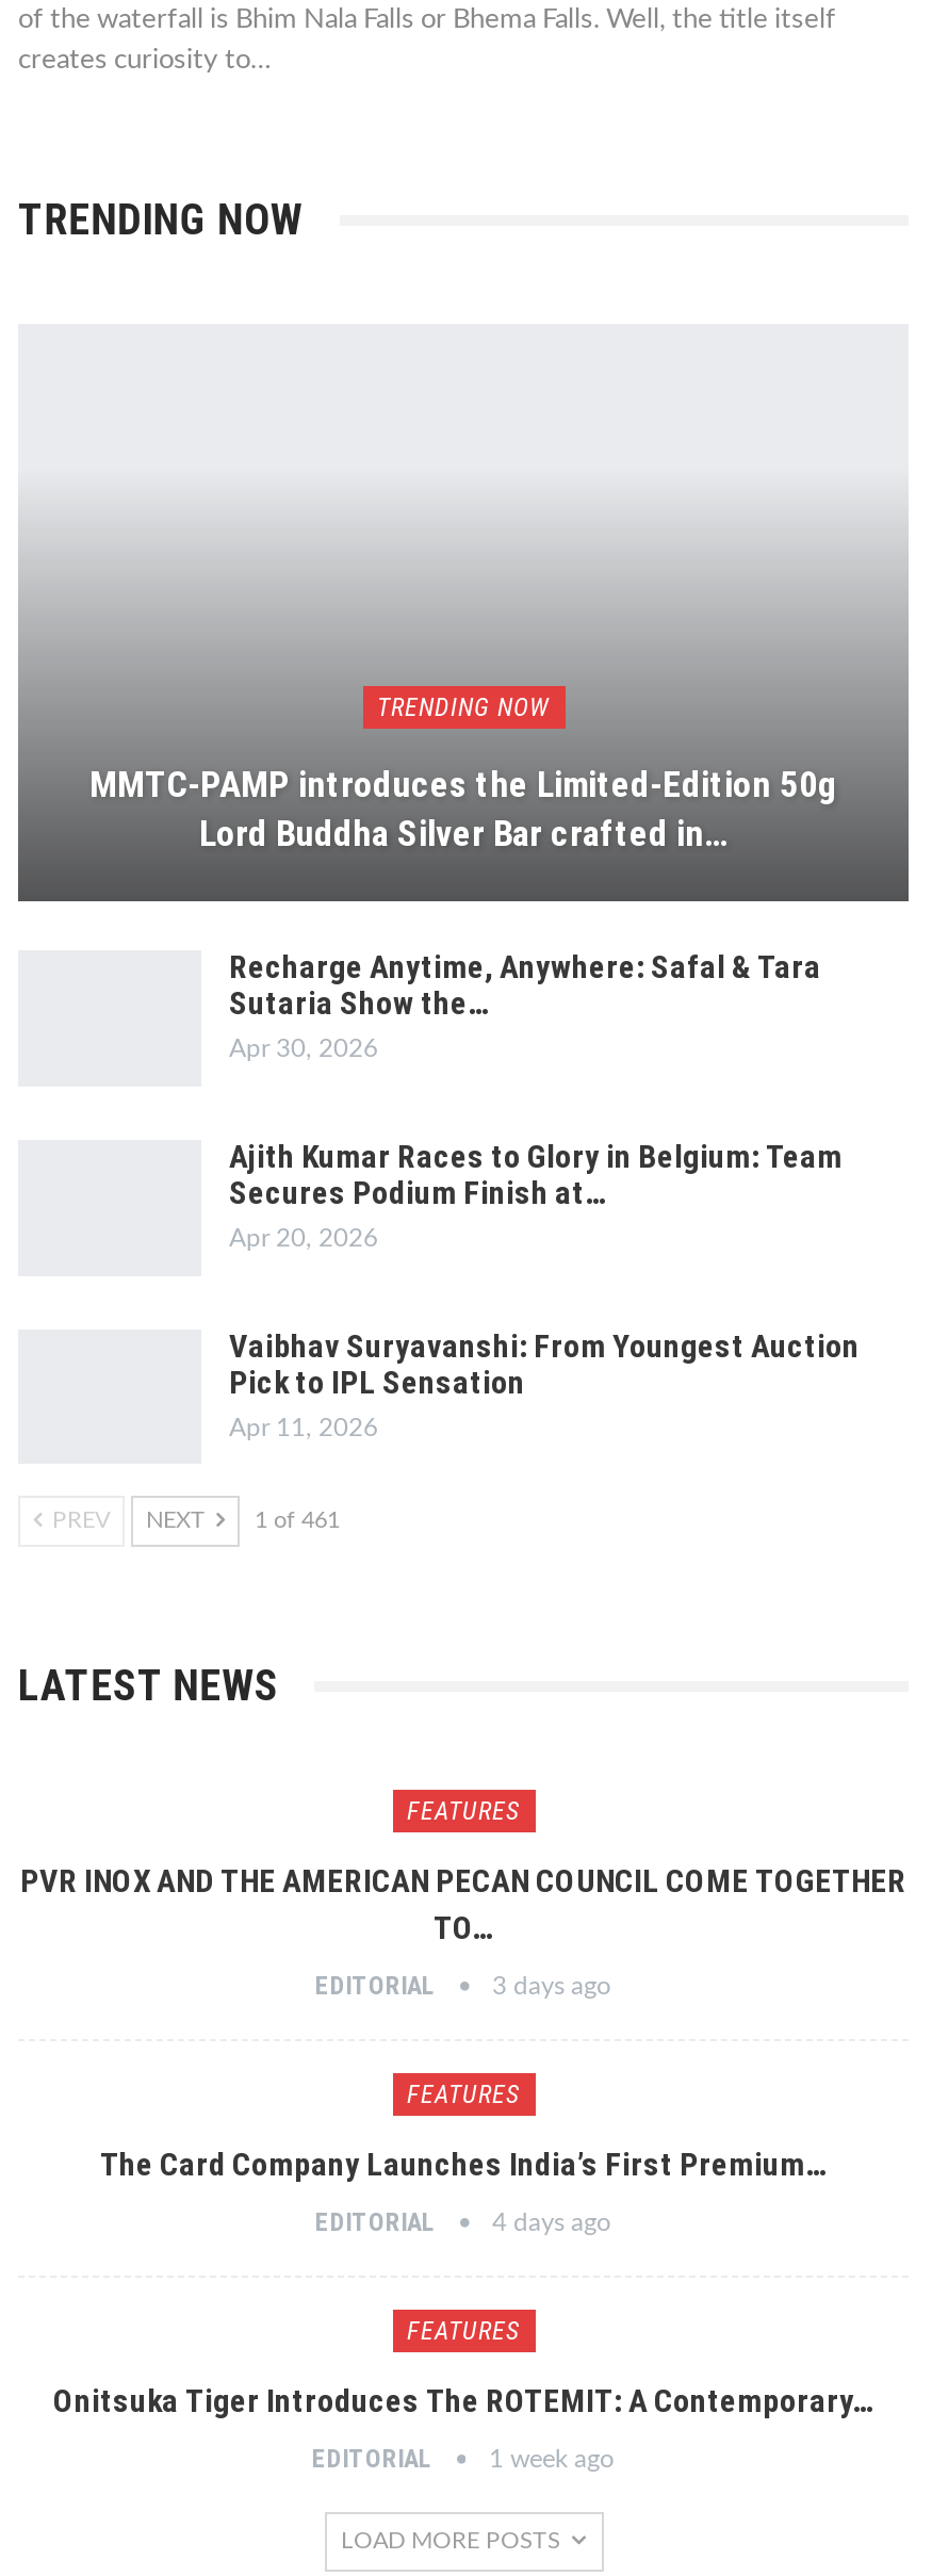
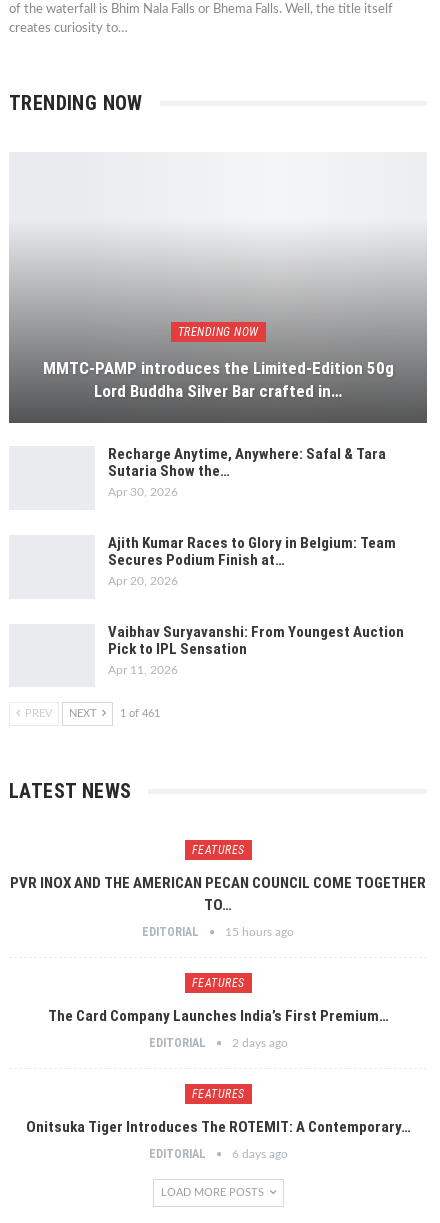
- EDITORIAL 3 days ago
+ EDITORIAL 15 hours ago

- EDITORIAL 4 days ago
+ EDITORIAL 2 days ago

- EDITORIAL 1 week ago
+ EDITORIAL 6 days ago
